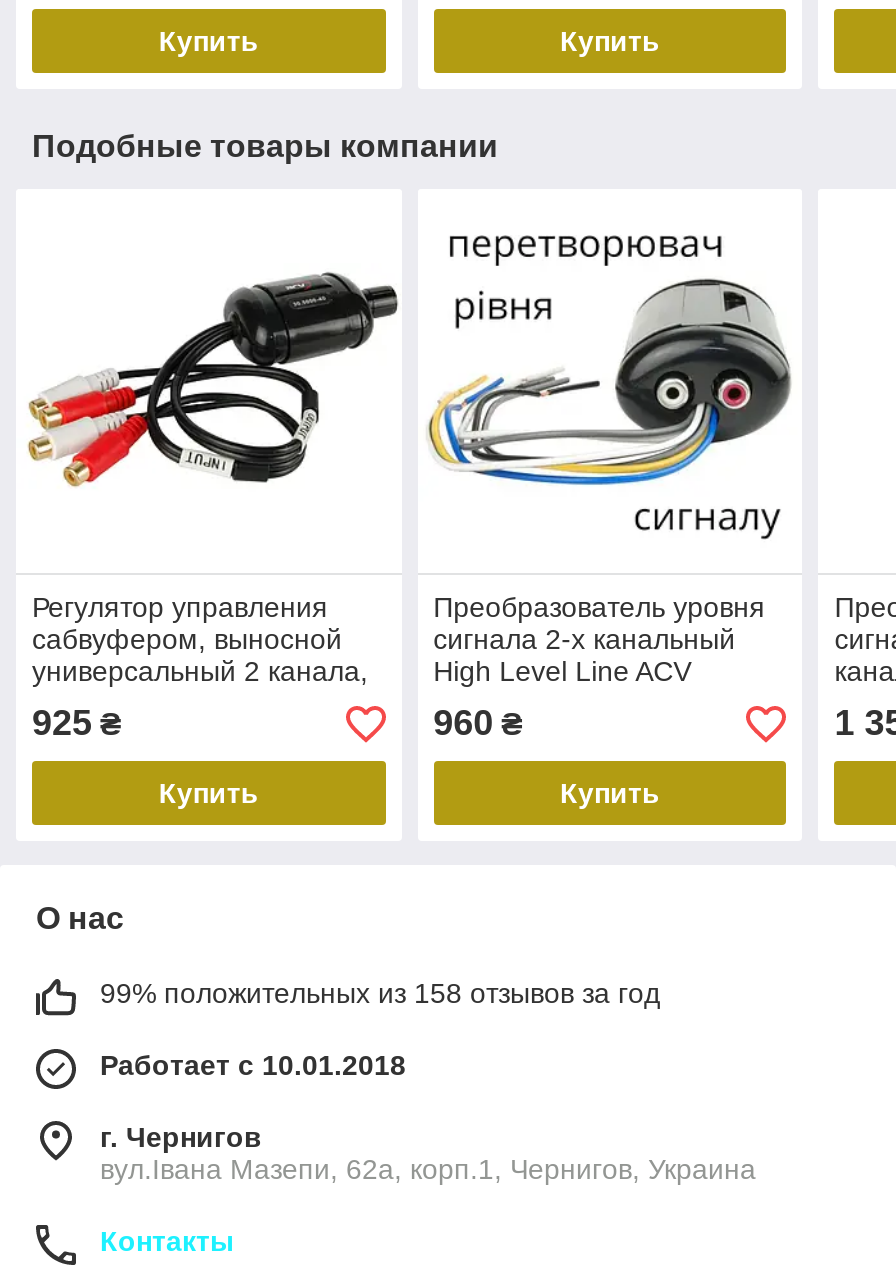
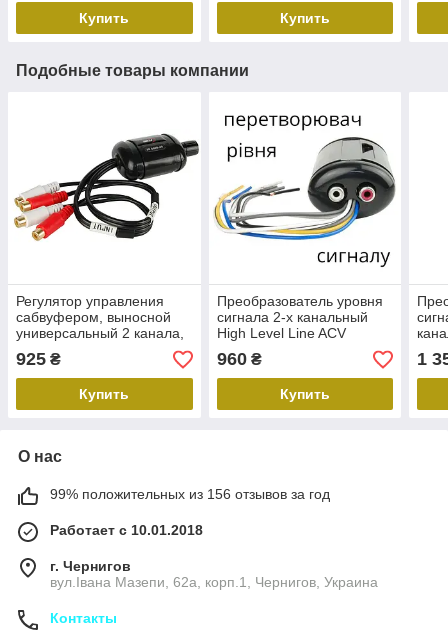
- 99% положительных из 158 отзывов за год
+ 99% положительных из 156 отзывов за год
